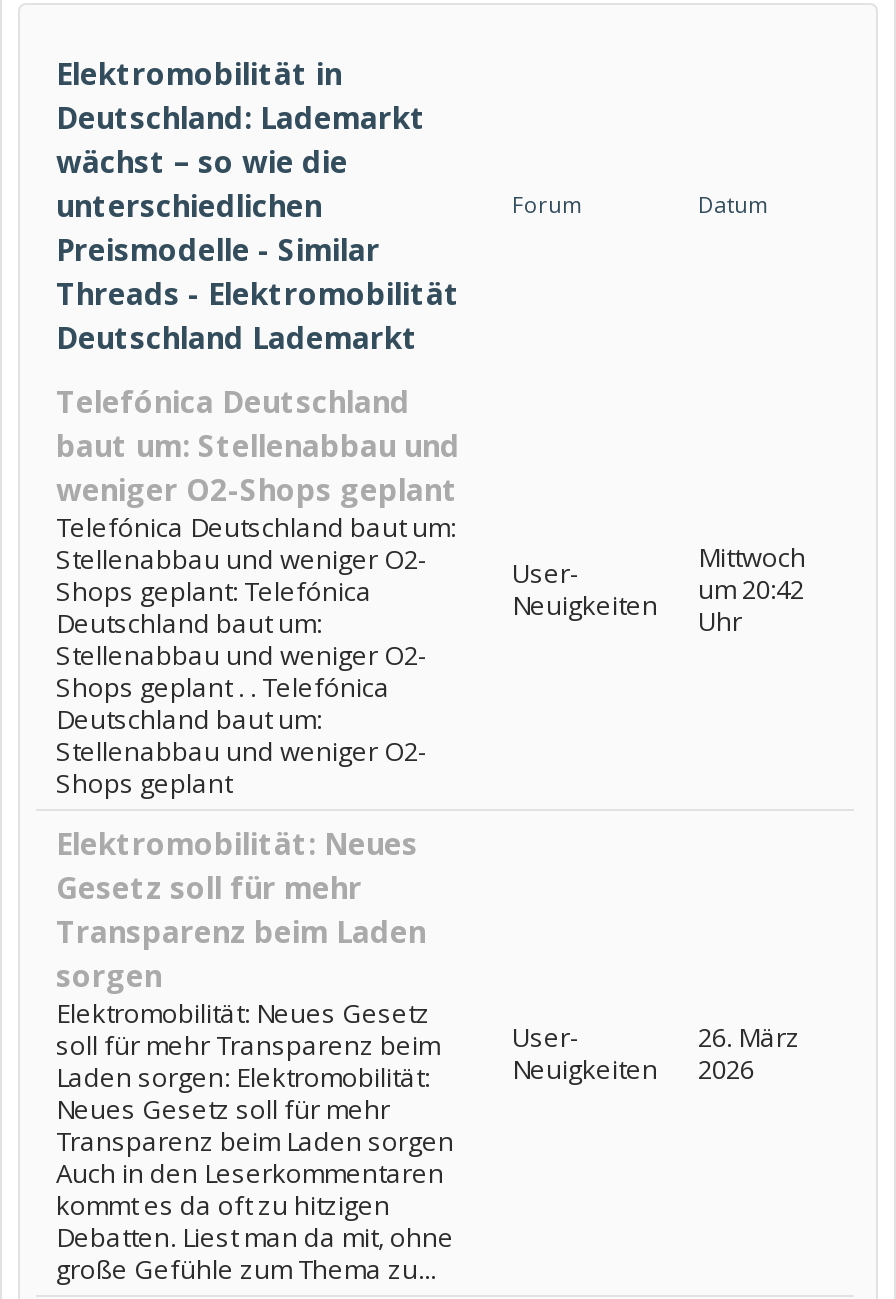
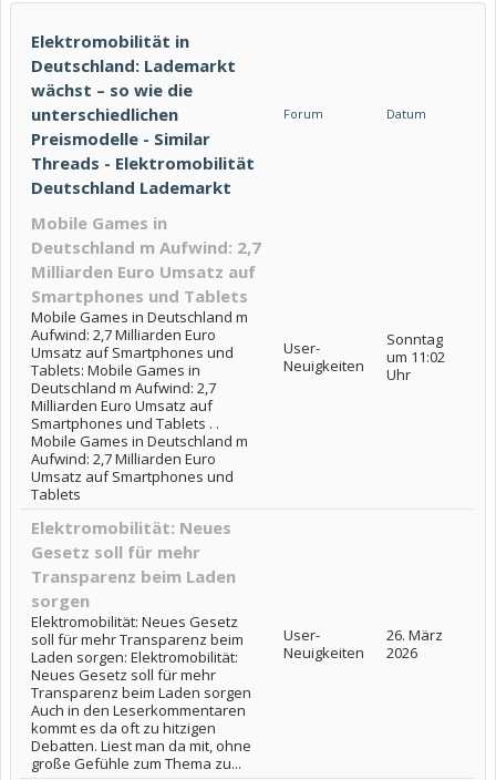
- Telefónica Deutschland
- baut um: Stellenabbau und
- weniger O2-Shops geplant
- Telefónica Deutschland baut um:
- Stellenabbau und weniger O2-
- Shops geplant: Telefónica
- Deutschland baut um:
- Stellenabbau und weniger O2-
- Shops geplant . . Telefónica
- Deutschland baut um:
- Stellenabbau und weniger O2-
- Shops geplant
+ Mobile Games in
+ Deutschland m Aufwind: 2,7
+ Milliarden Euro Umsatz auf
+ Smartphones und Tablets
+ Mobile Games in Deutschland m
+ Aufwind: 2,7 Milliarden Euro
+ Umsatz auf Smartphones und
+ Tablets: Mobile Games in
+ Deutschland m Aufwind: 2,7
+ Milliarden Euro Umsatz auf
+ Smartphones und Tablets . .
+ Mobile Games in Deutschland m
+ Aufwind: 2,7 Milliarden Euro
+ Umsatz auf Smartphones und
+ Tablets

- Mittwoch
- um 20:42
+ Sonntag
+ um 11:02
